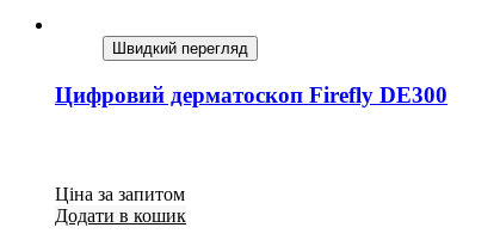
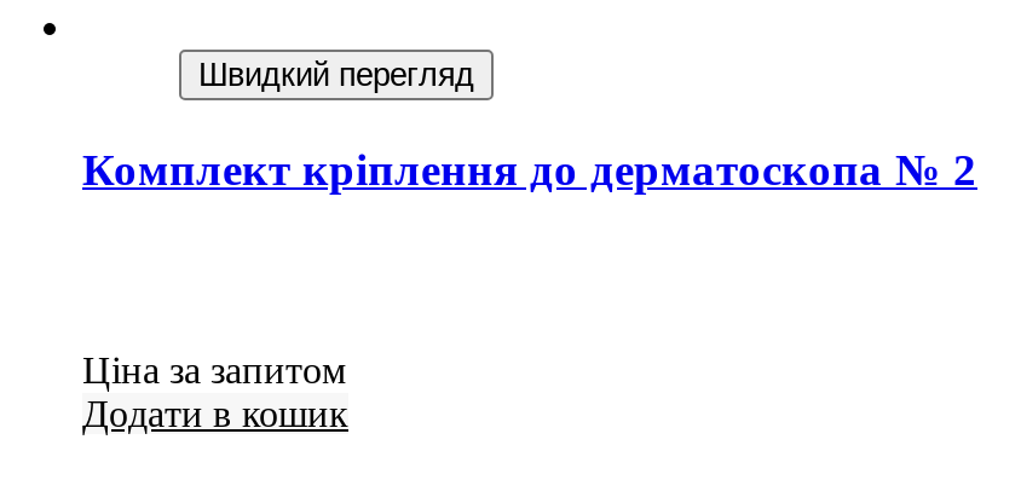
- Цифровий дерматоскоп Firefly DE300
+ Комплект кріплення до дерматоскопа № 2
